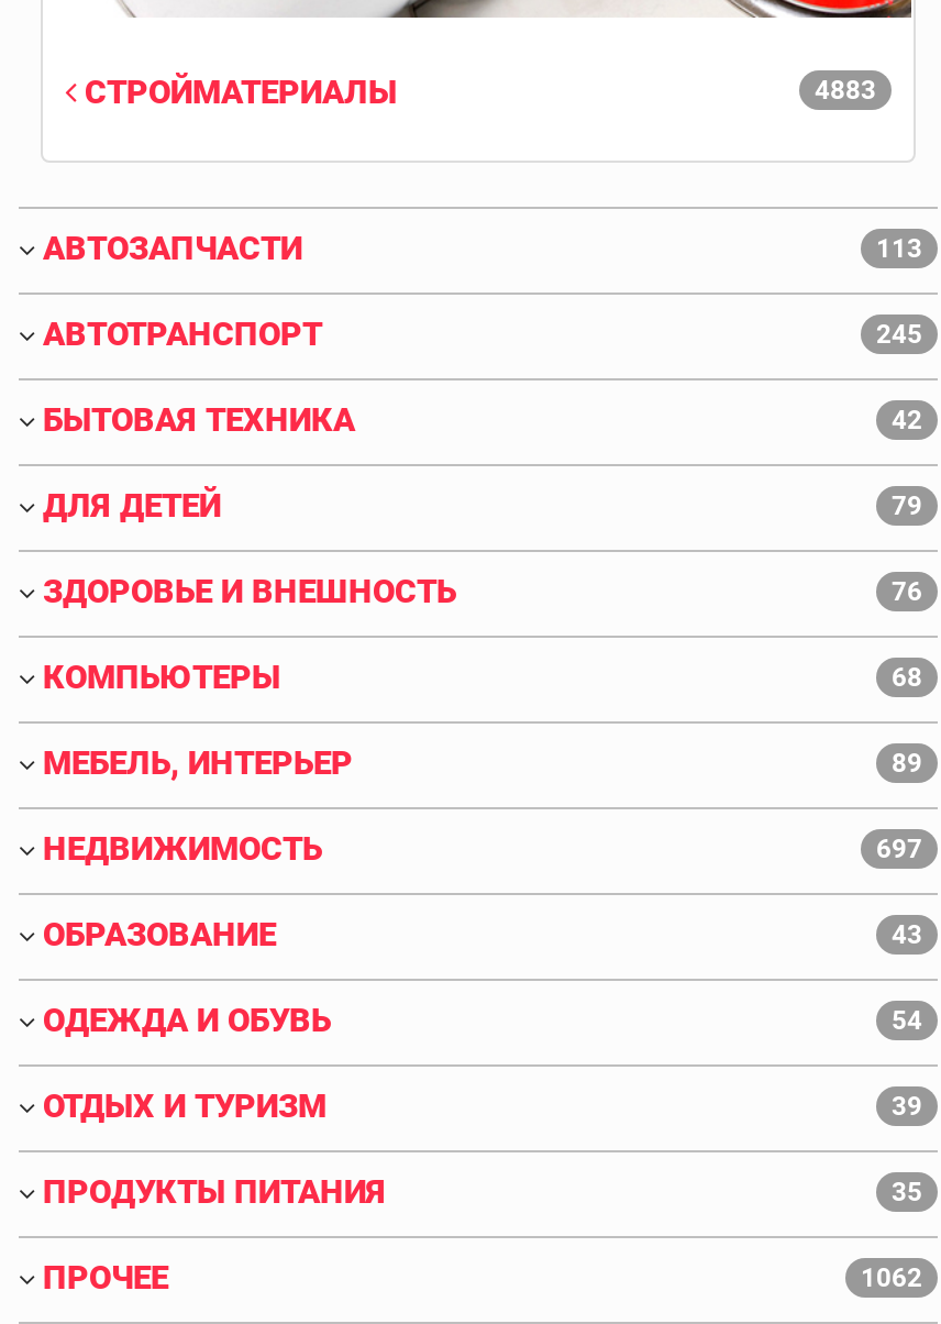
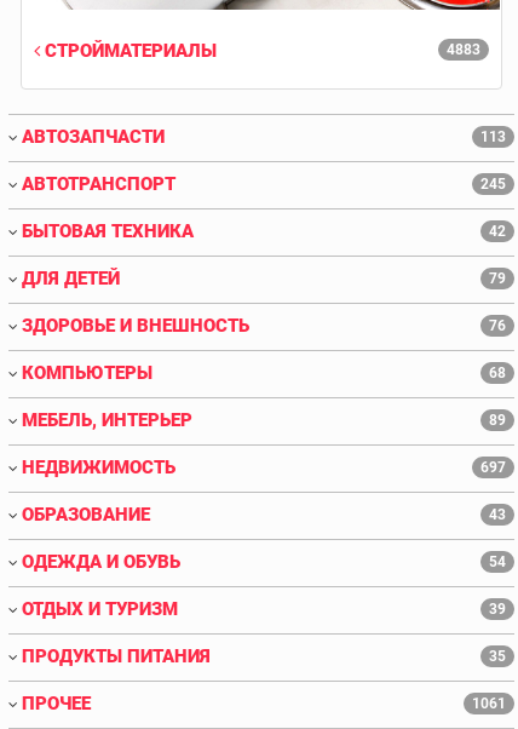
- 1062
+ 1061
